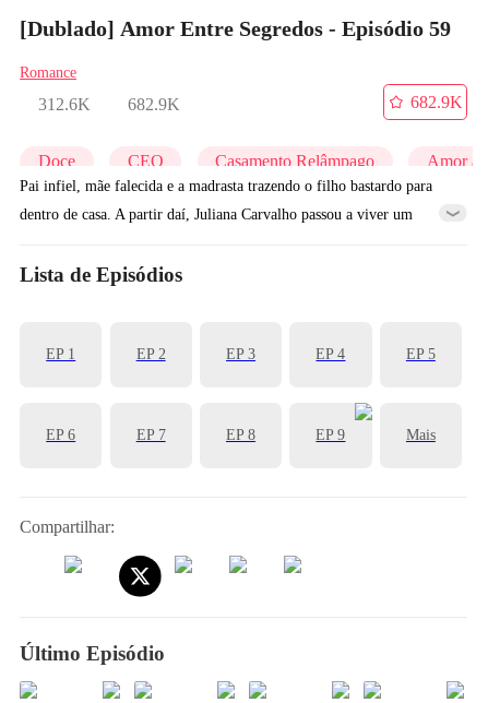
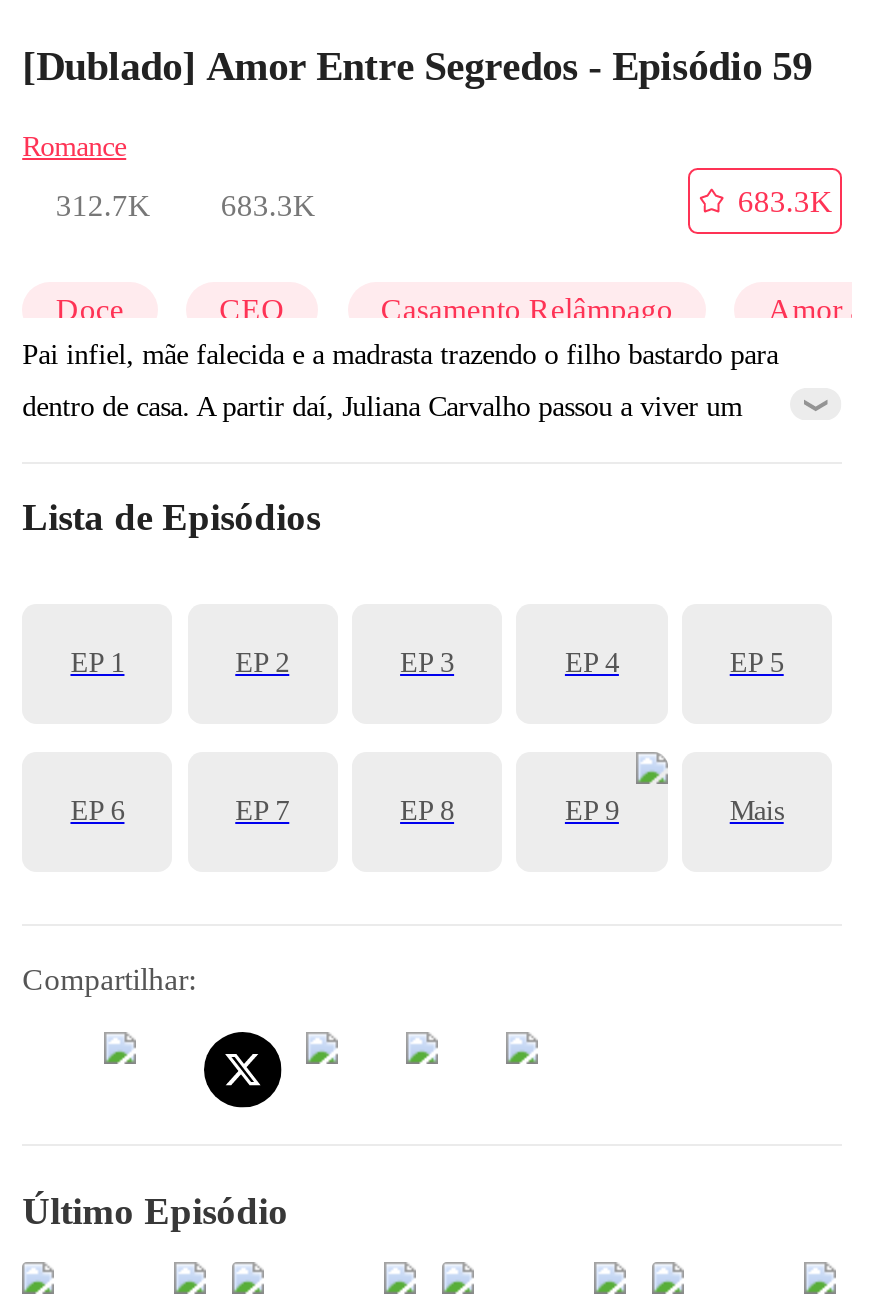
- 312.6K
- 682.9K
- 682.9K
+ 312.7K
+ 683.3K
+ 683.3K
